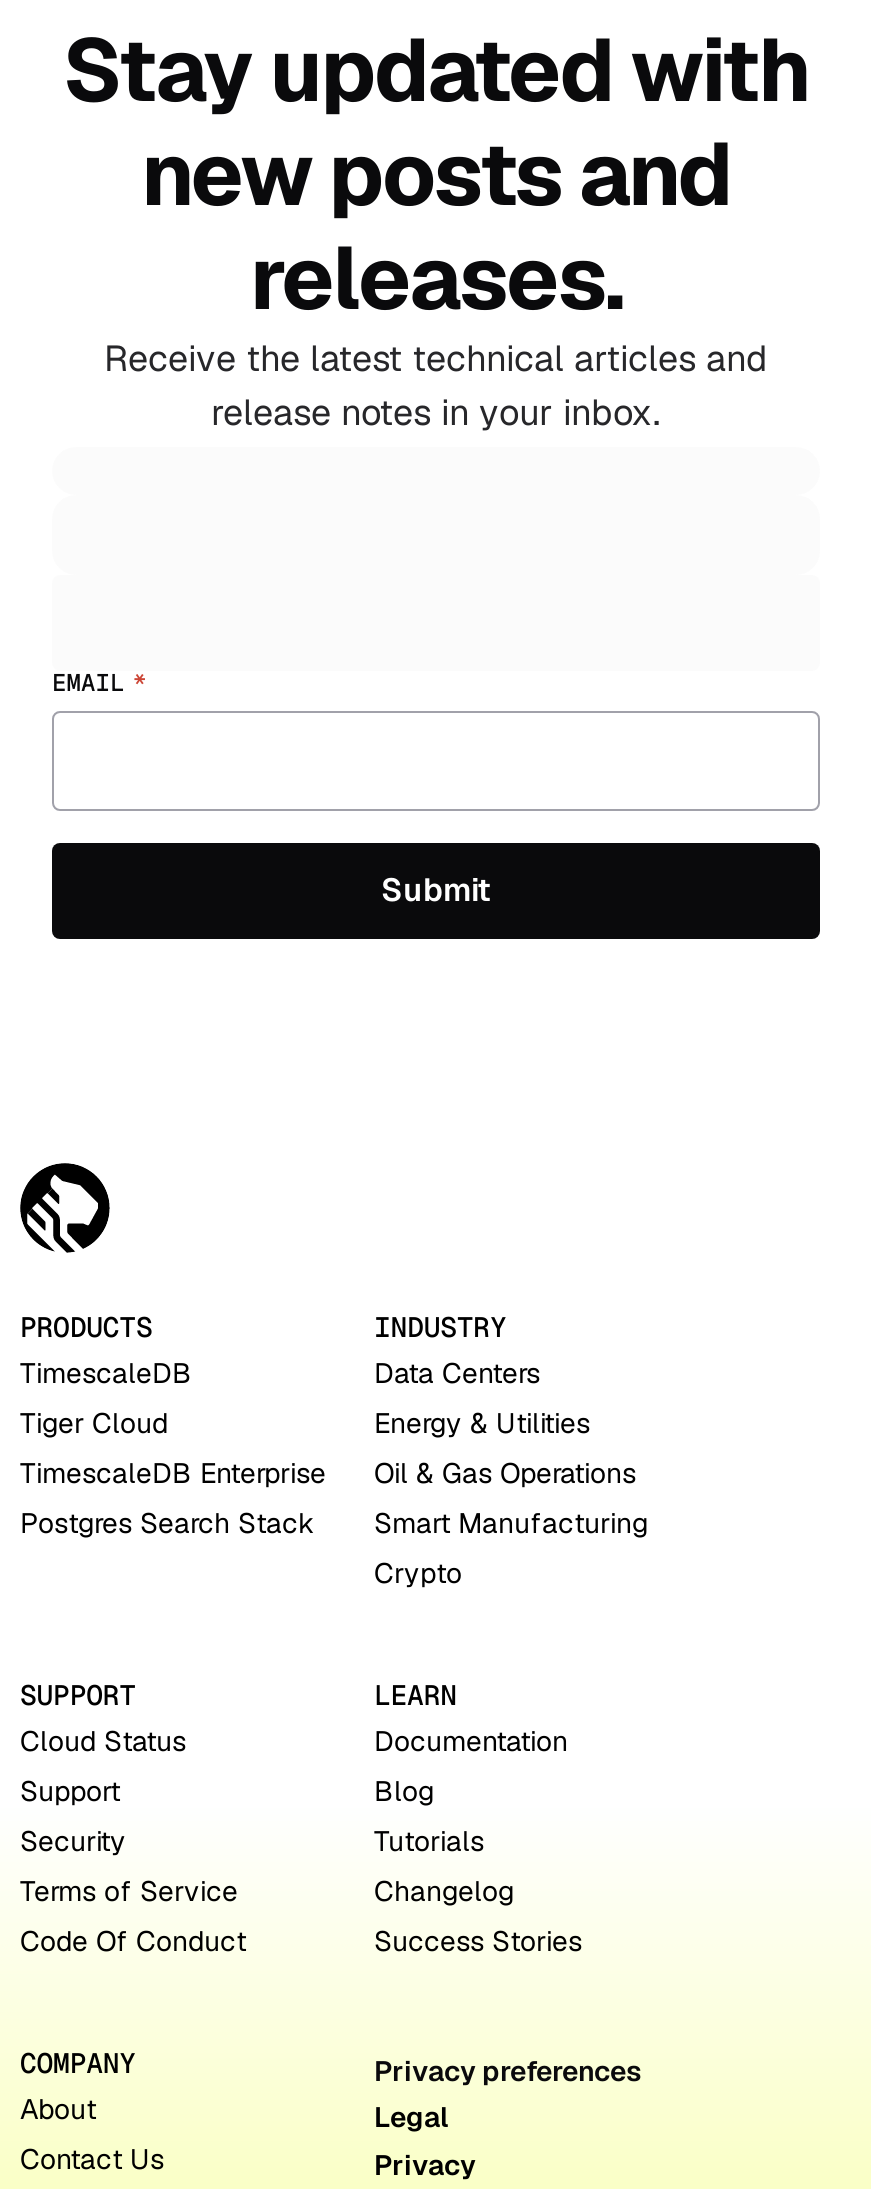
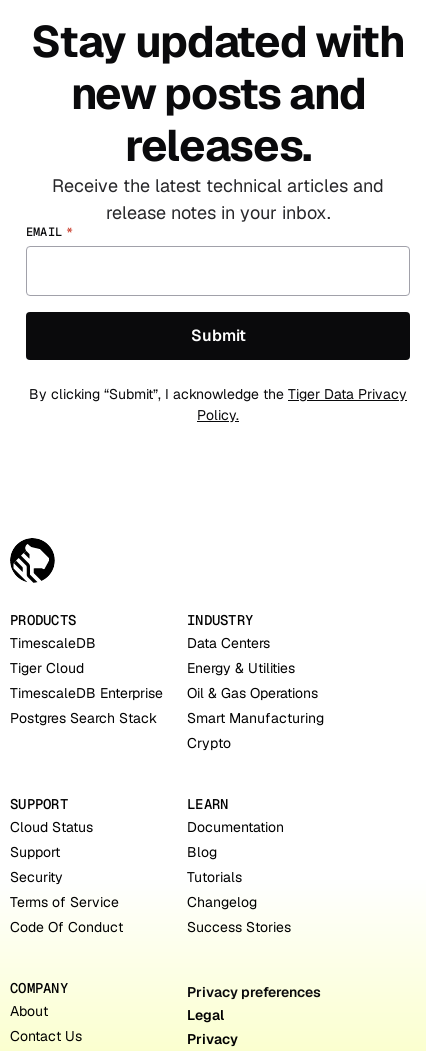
moved up: EMAIL *

+ By clicking “Submit”, I acknowledge the Tiger Data Privacy
+ Policy.
